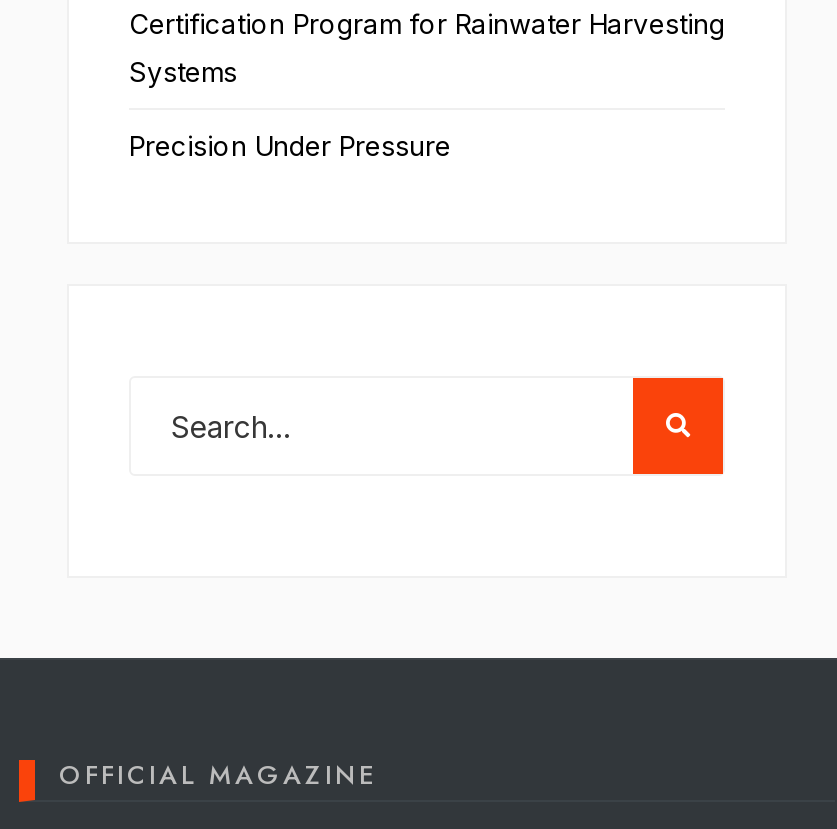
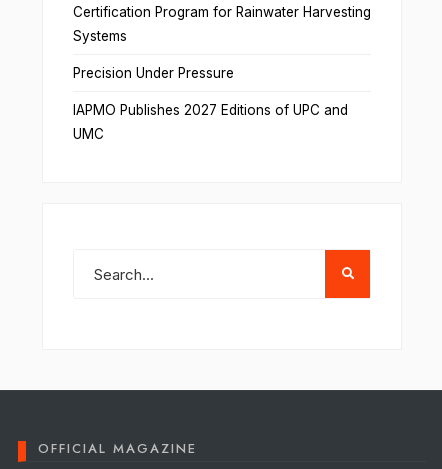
+ IAPMO Publishes 2027 Editions of UPC and
+ UMC
